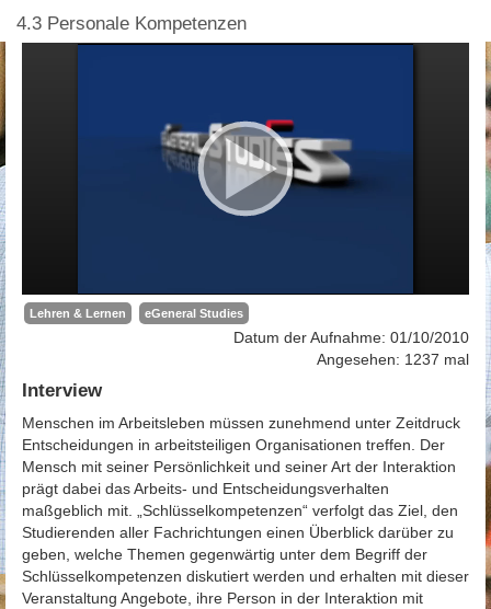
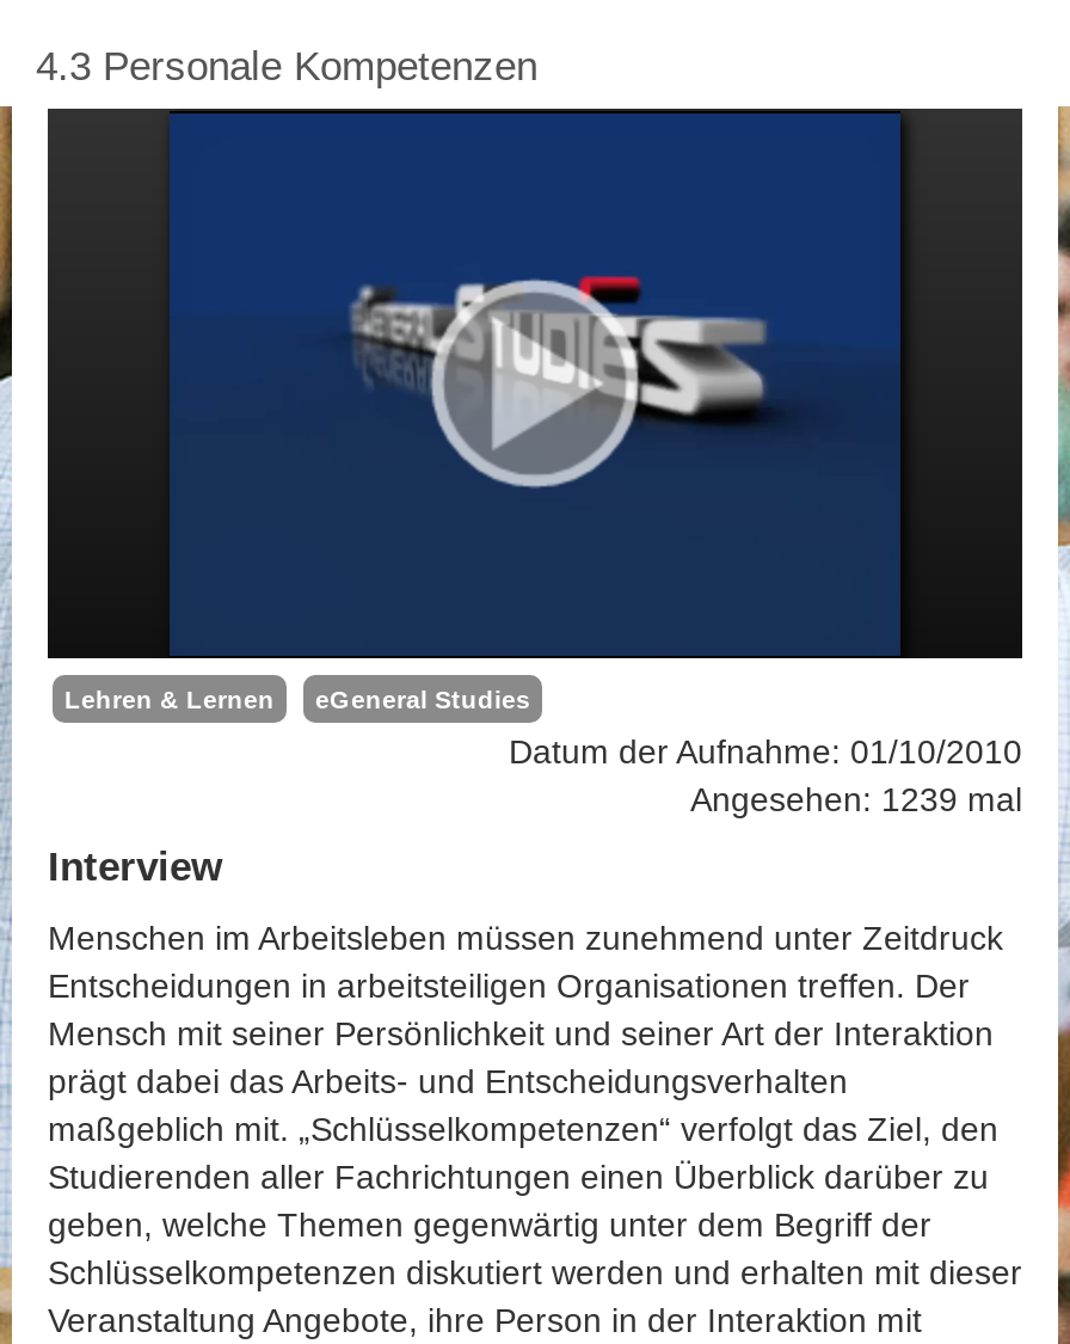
- Angesehen: 1237 mal
+ Angesehen: 1239 mal
